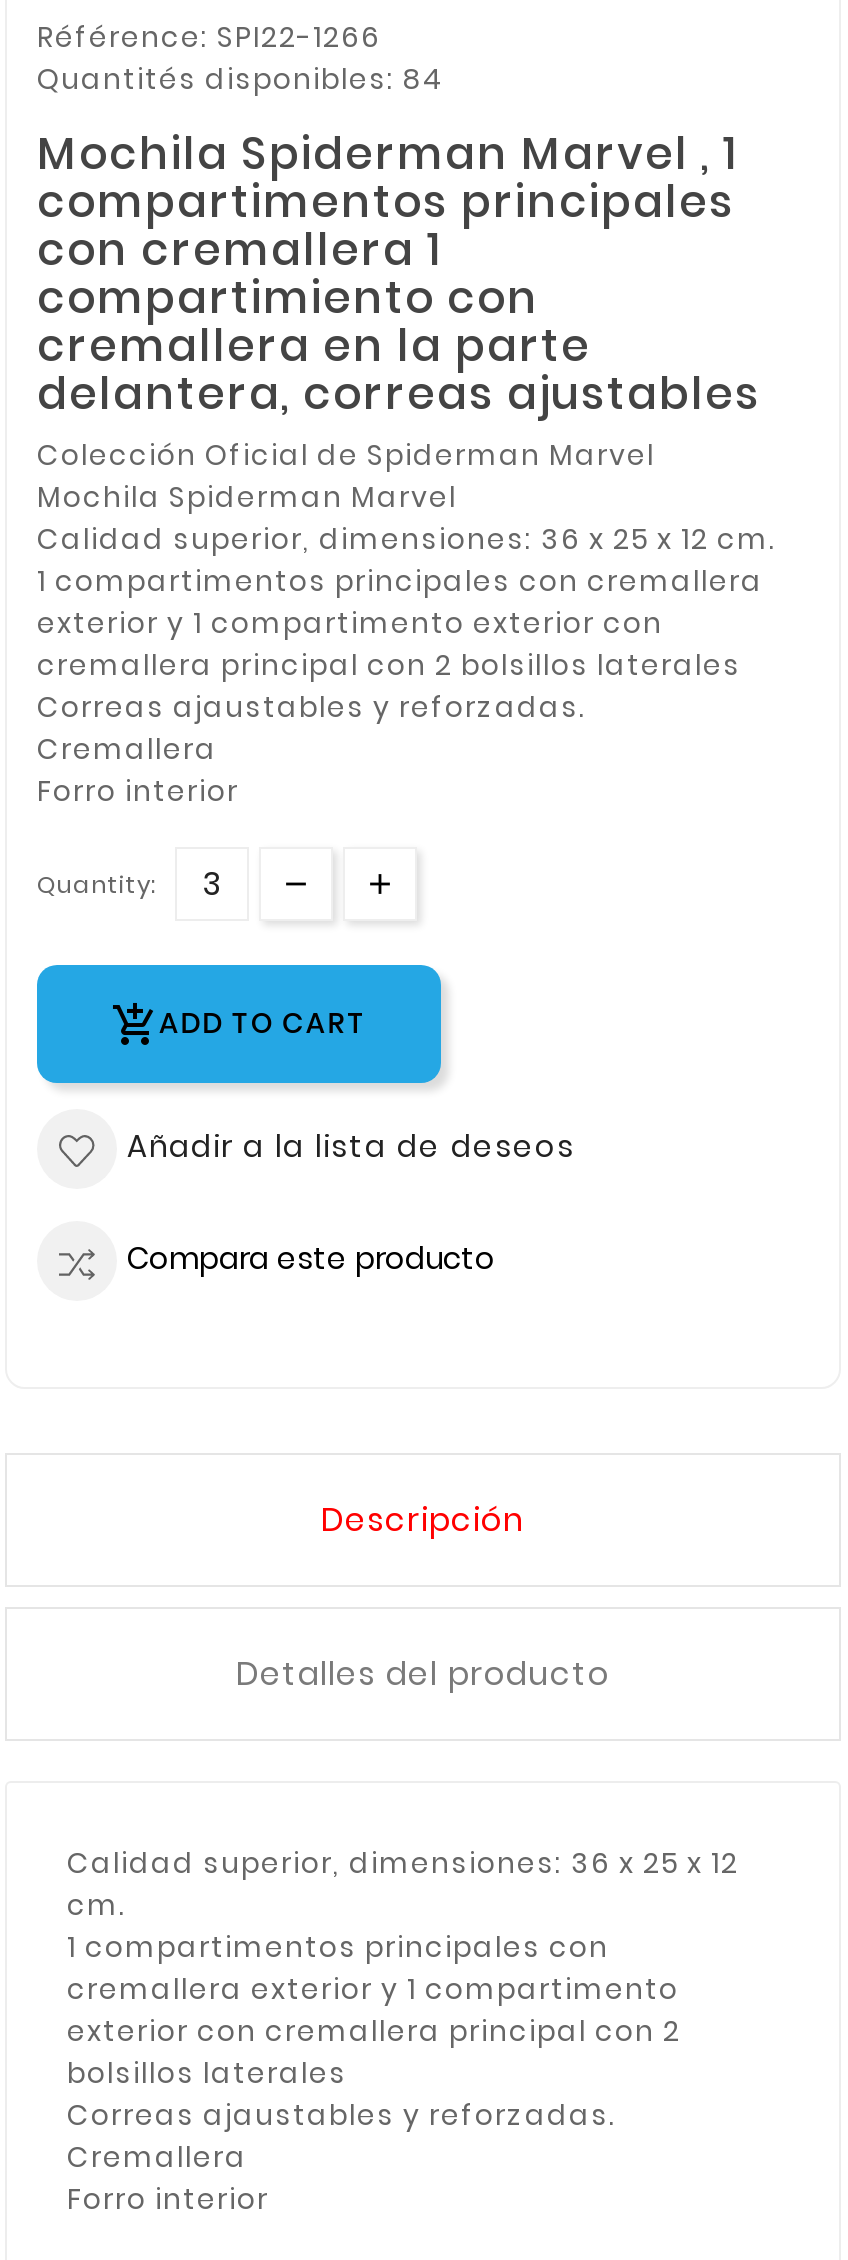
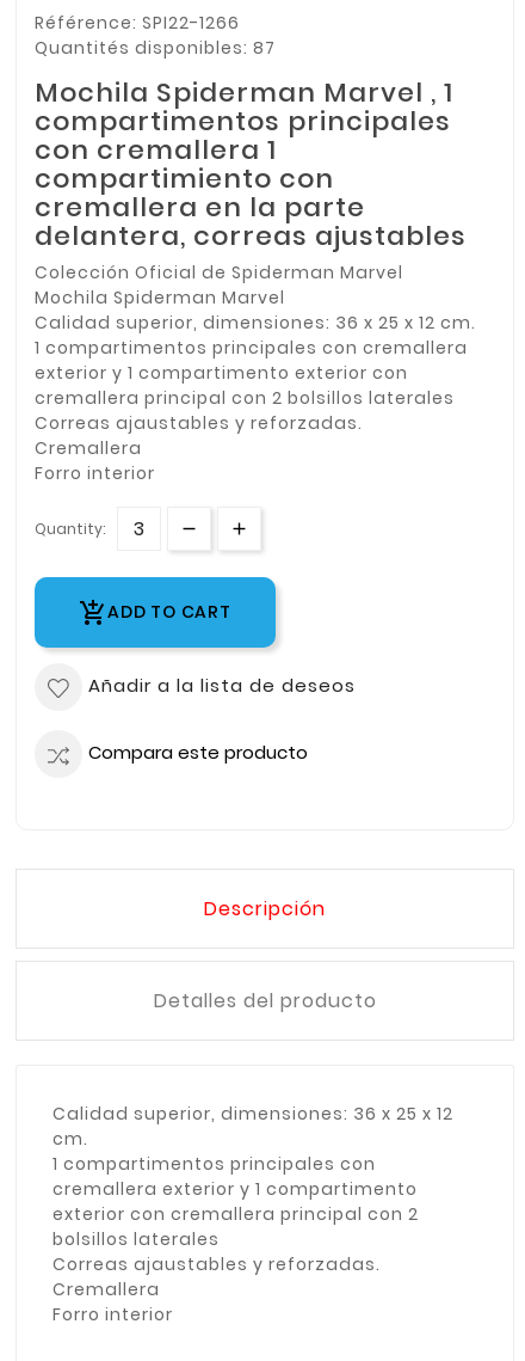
- Quantités disponibles: 84
+ Quantités disponibles: 87
